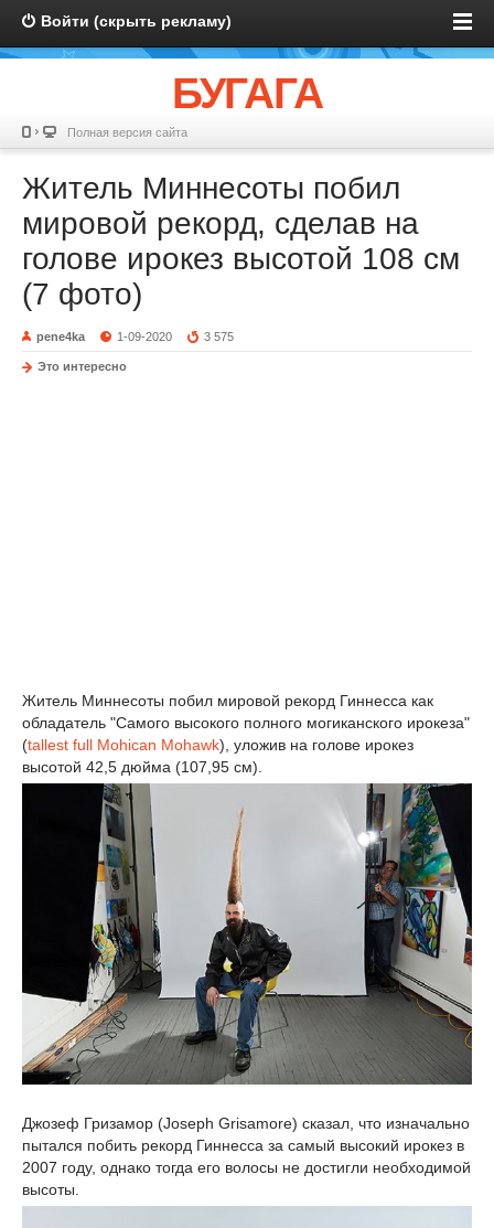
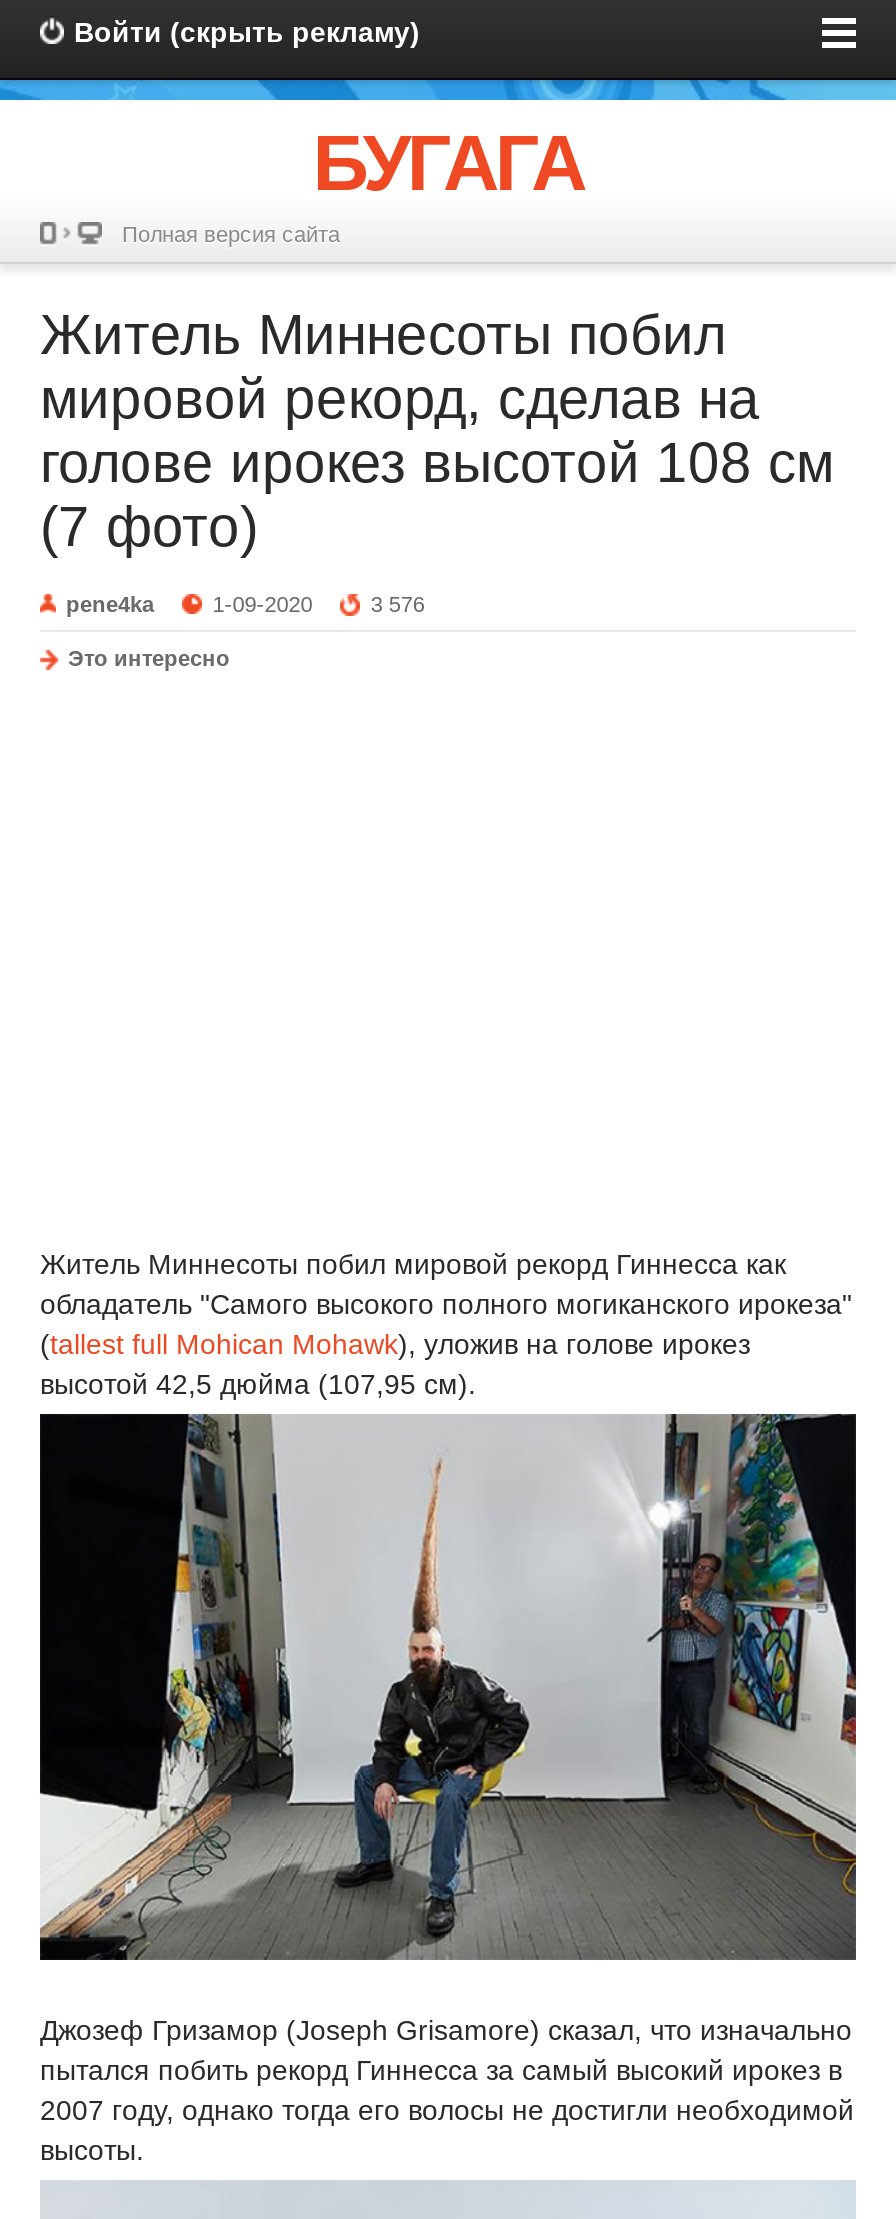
- 3 575
+ 3 576
